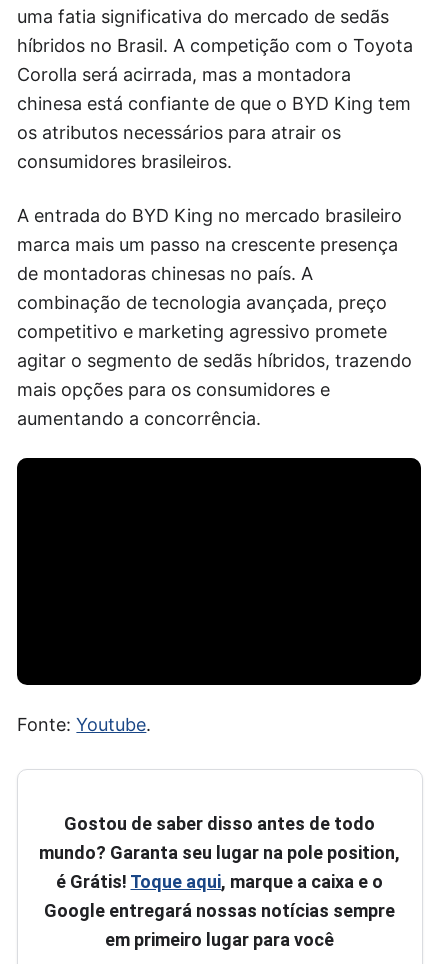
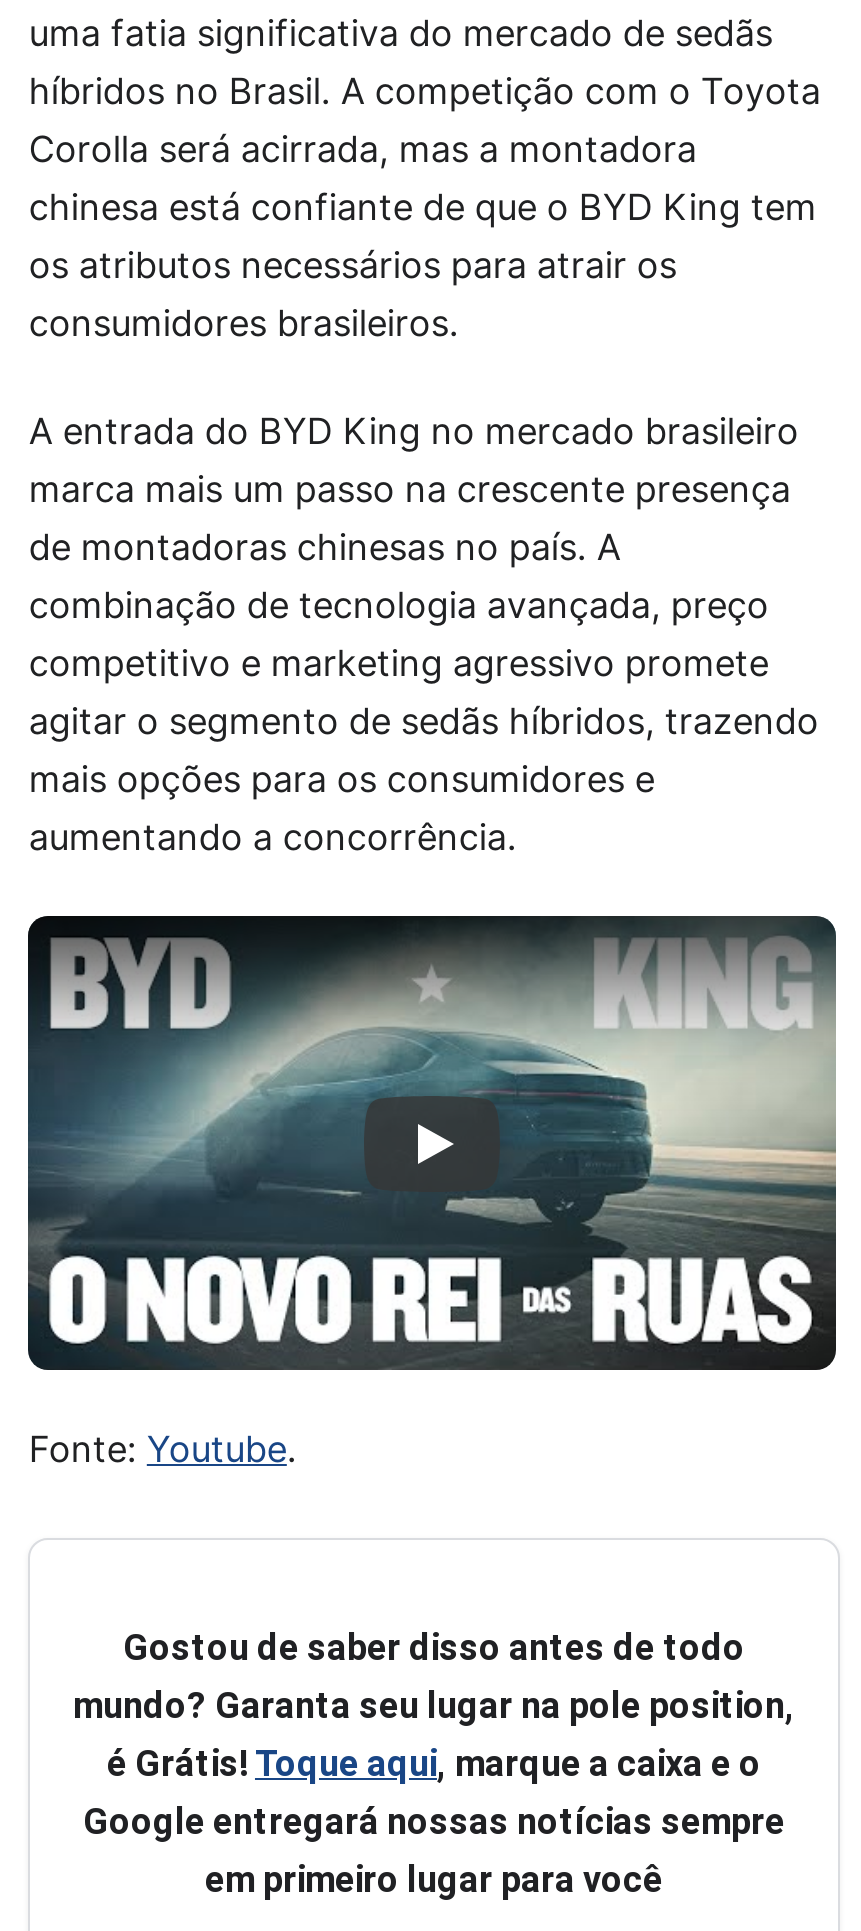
+ [image]
